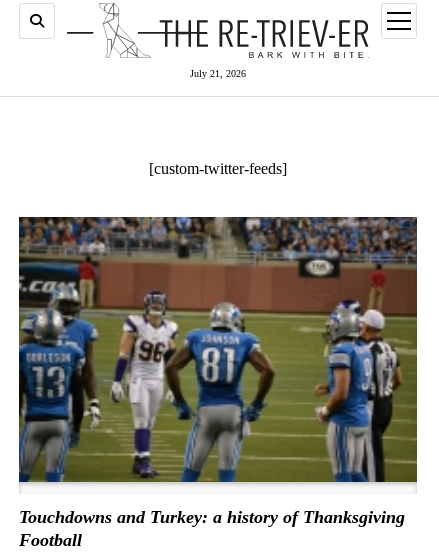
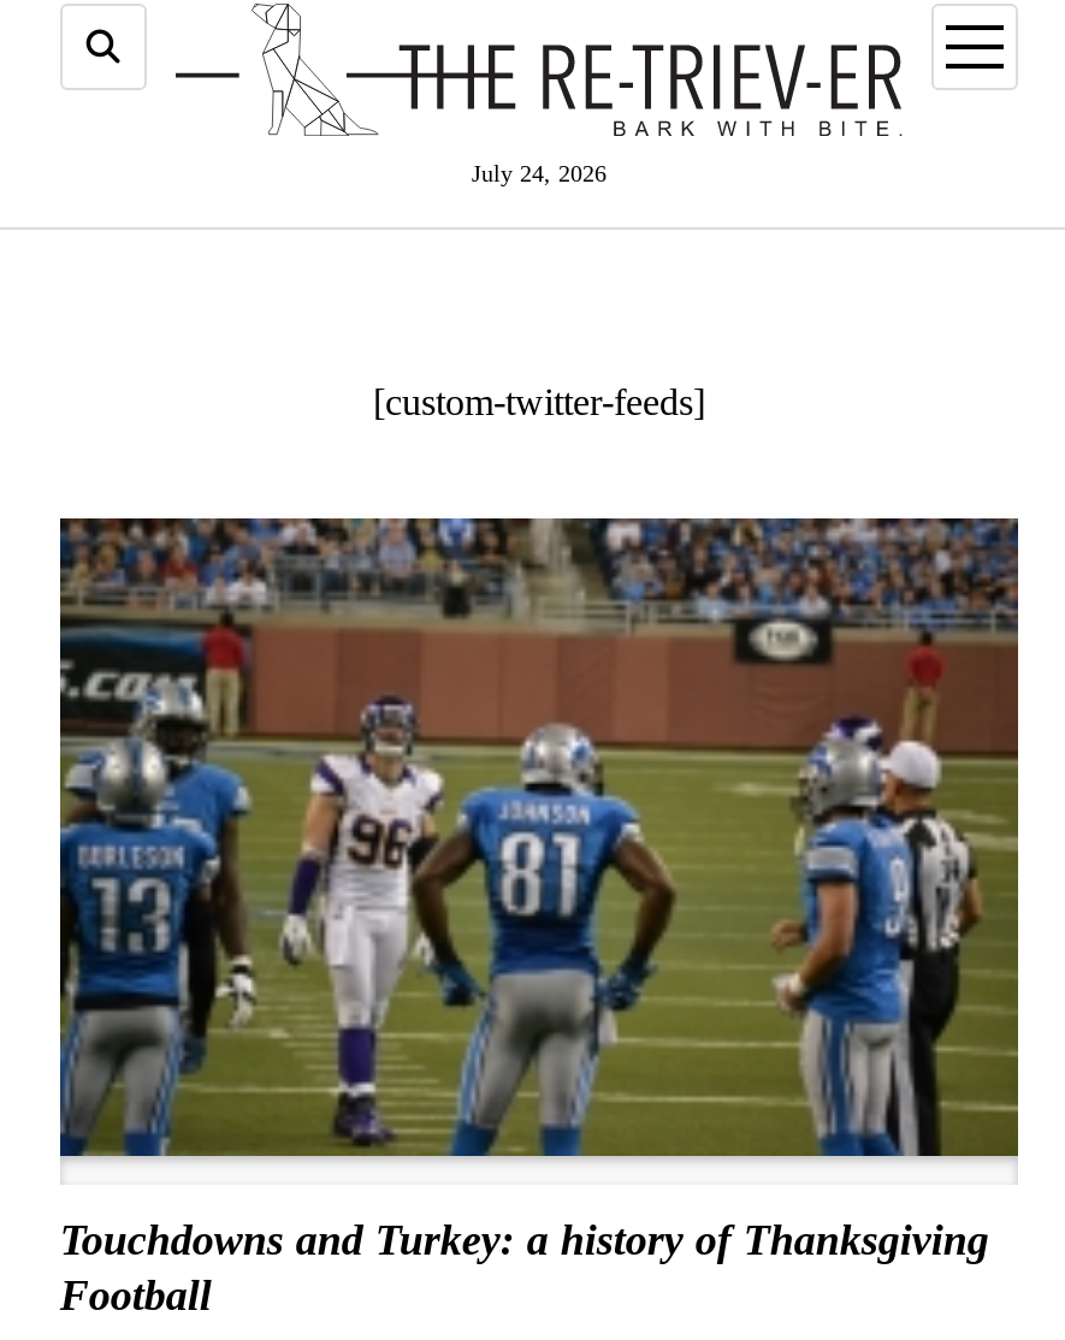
- July 21, 2026
+ July 24, 2026
